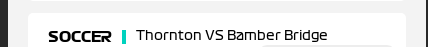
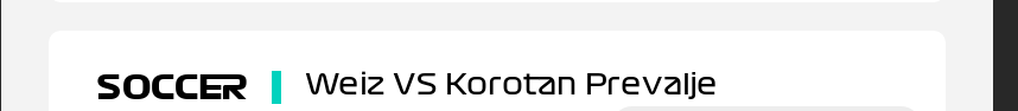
- Thornton VS Bamber Bridge
+ Weiz VS Korotan Prevalje
